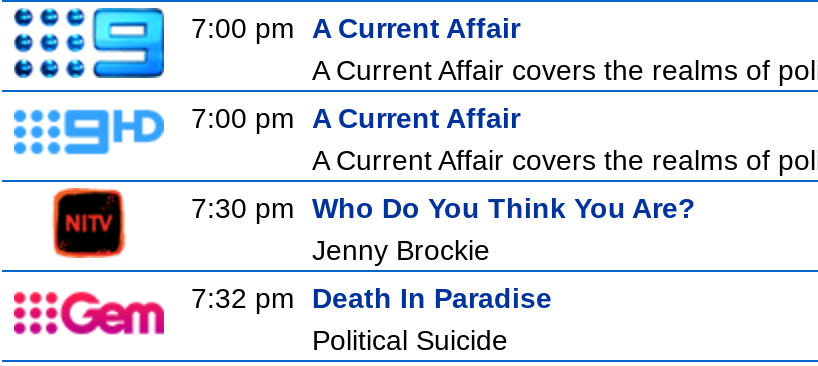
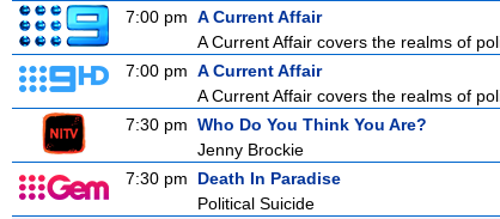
- 7:32 pm Death In Paradise
+ 7:30 pm Death In Paradise
